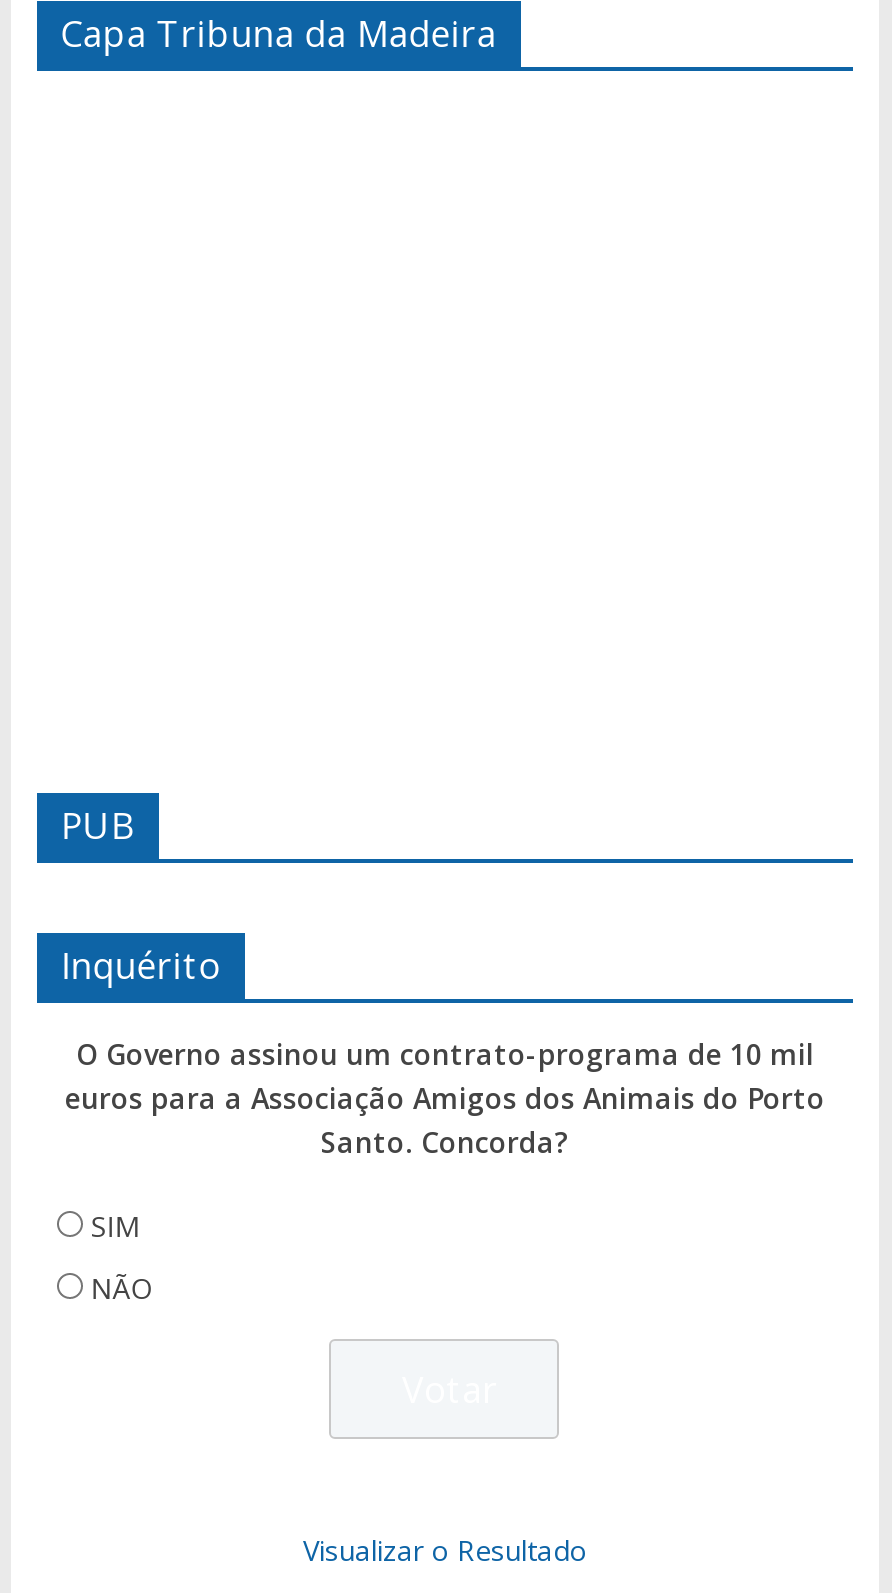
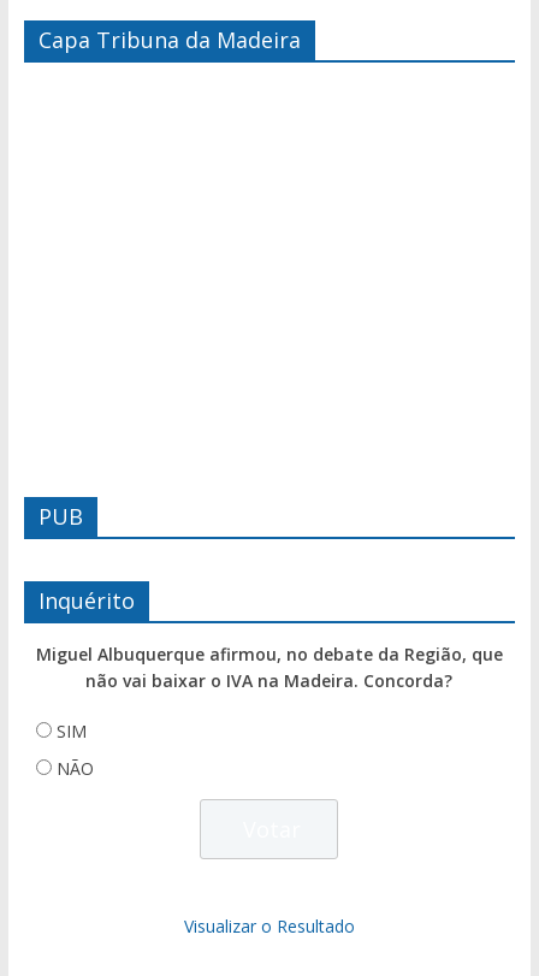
- O Governo assinou um contrato-programa de 10 mil
- euros para a Associação Amigos dos Animais do Porto
- Santo. Concorda?
+ Miguel Albuquerque afirmou, no debate da Região, que
+ não vai baixar o IVA na Madeira. Concorda?
